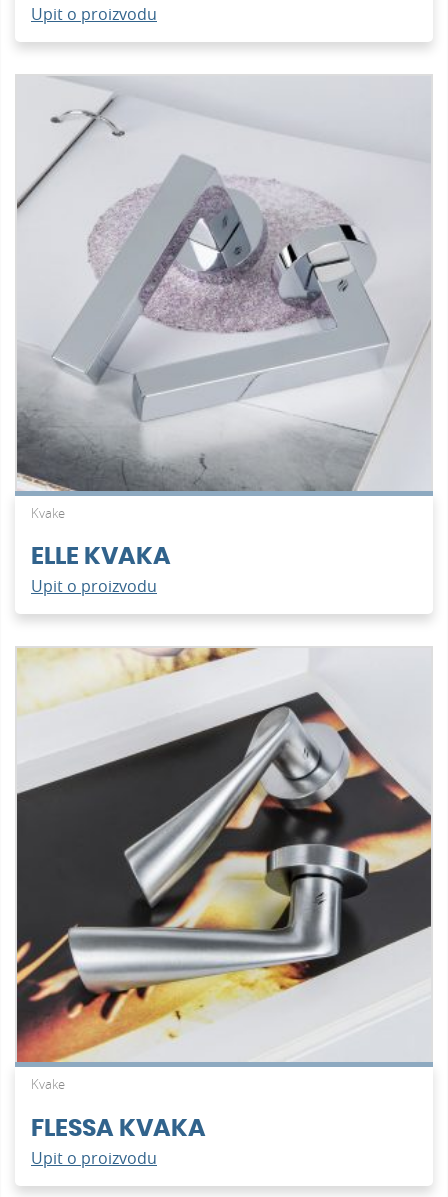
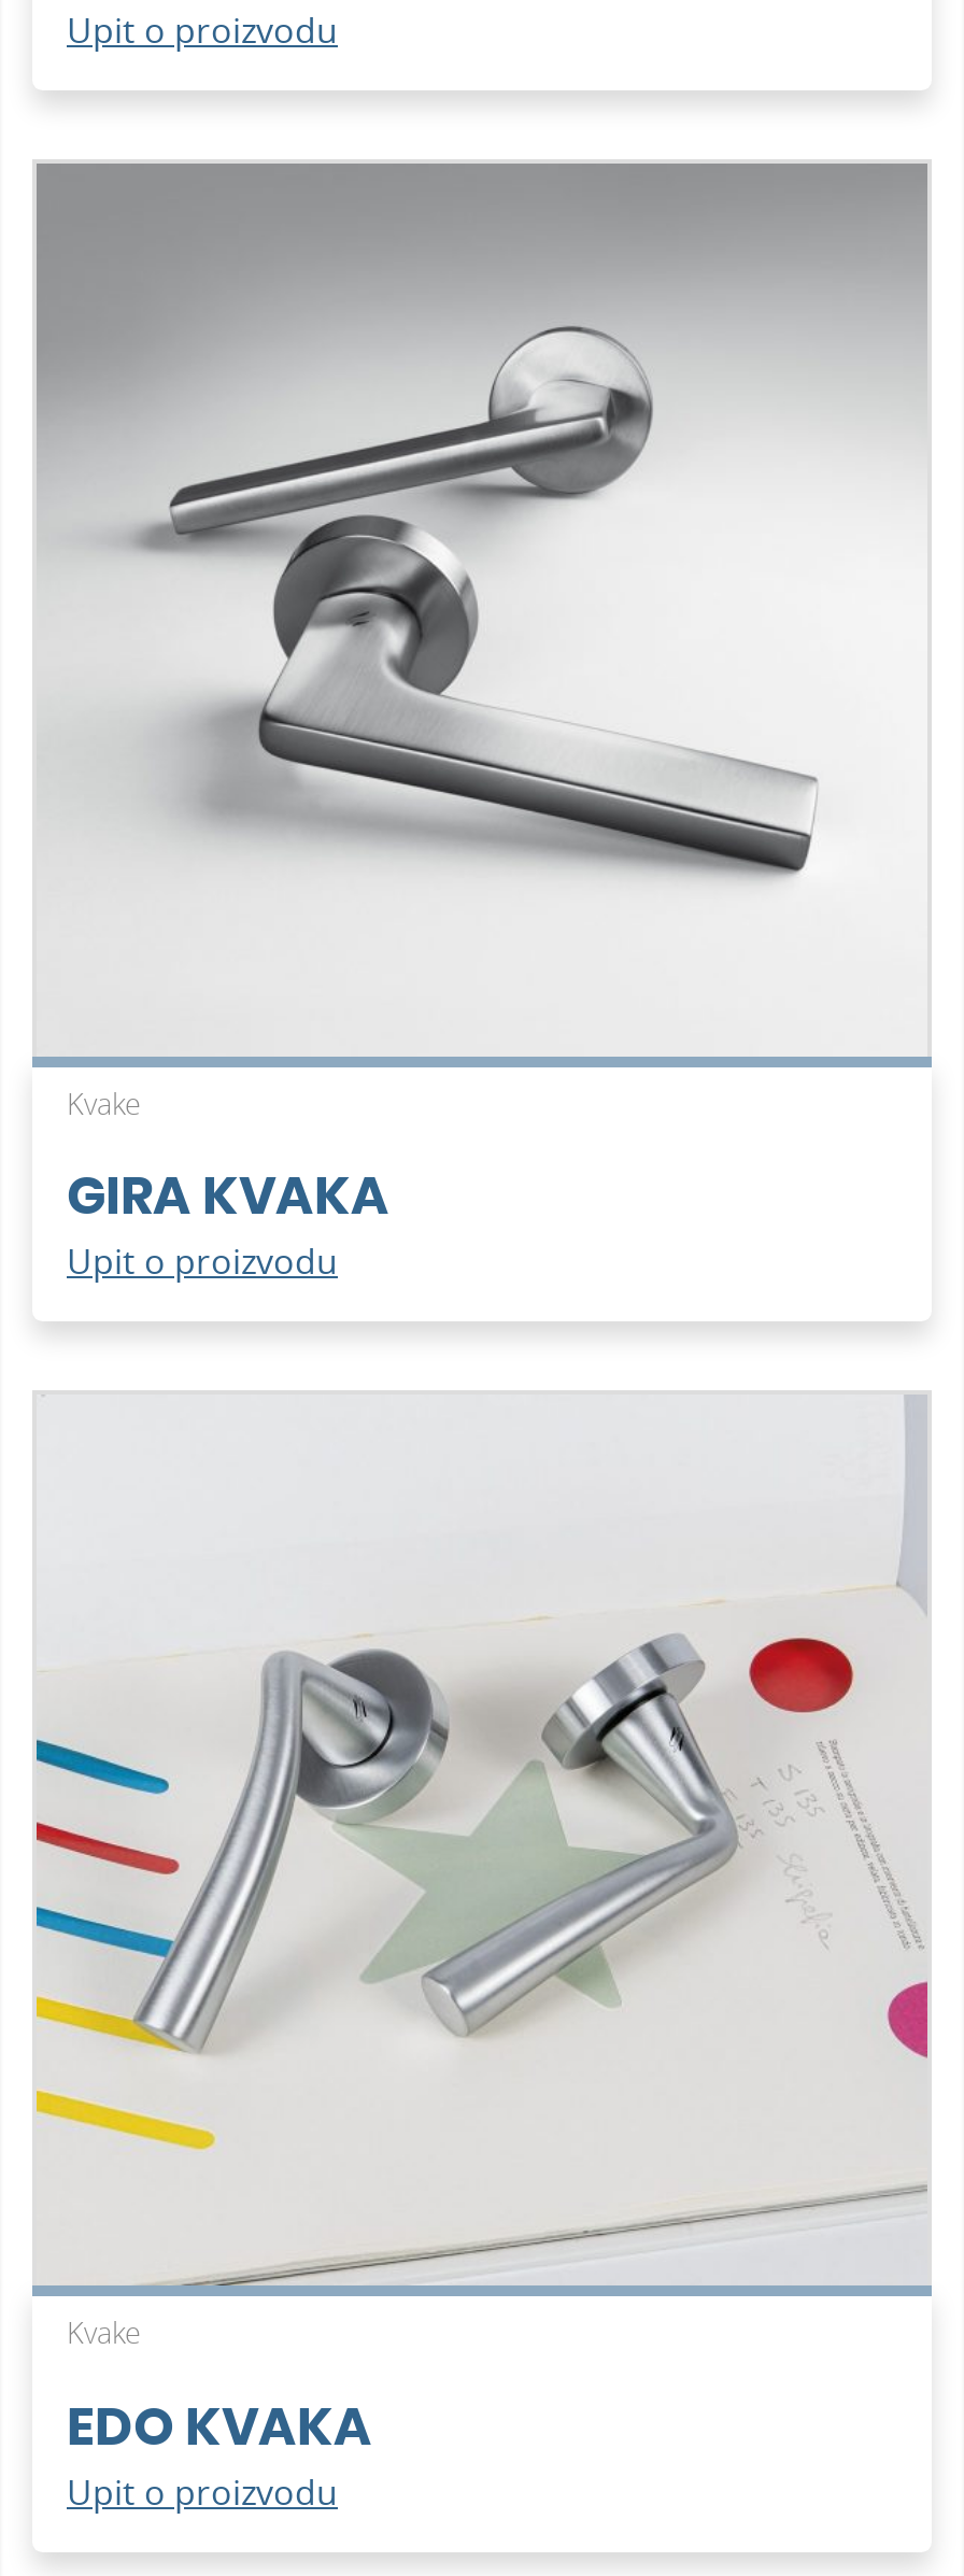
- [image]
+ [image]

- ELLE KVAKA
+ GIRA KVAKA

- [image]
+ [image]

- FLESSA KVAKA
+ EDO KVAKA
